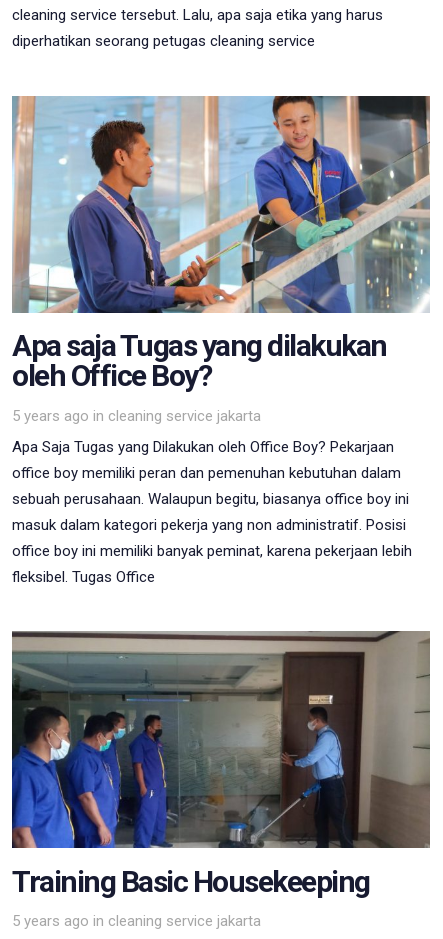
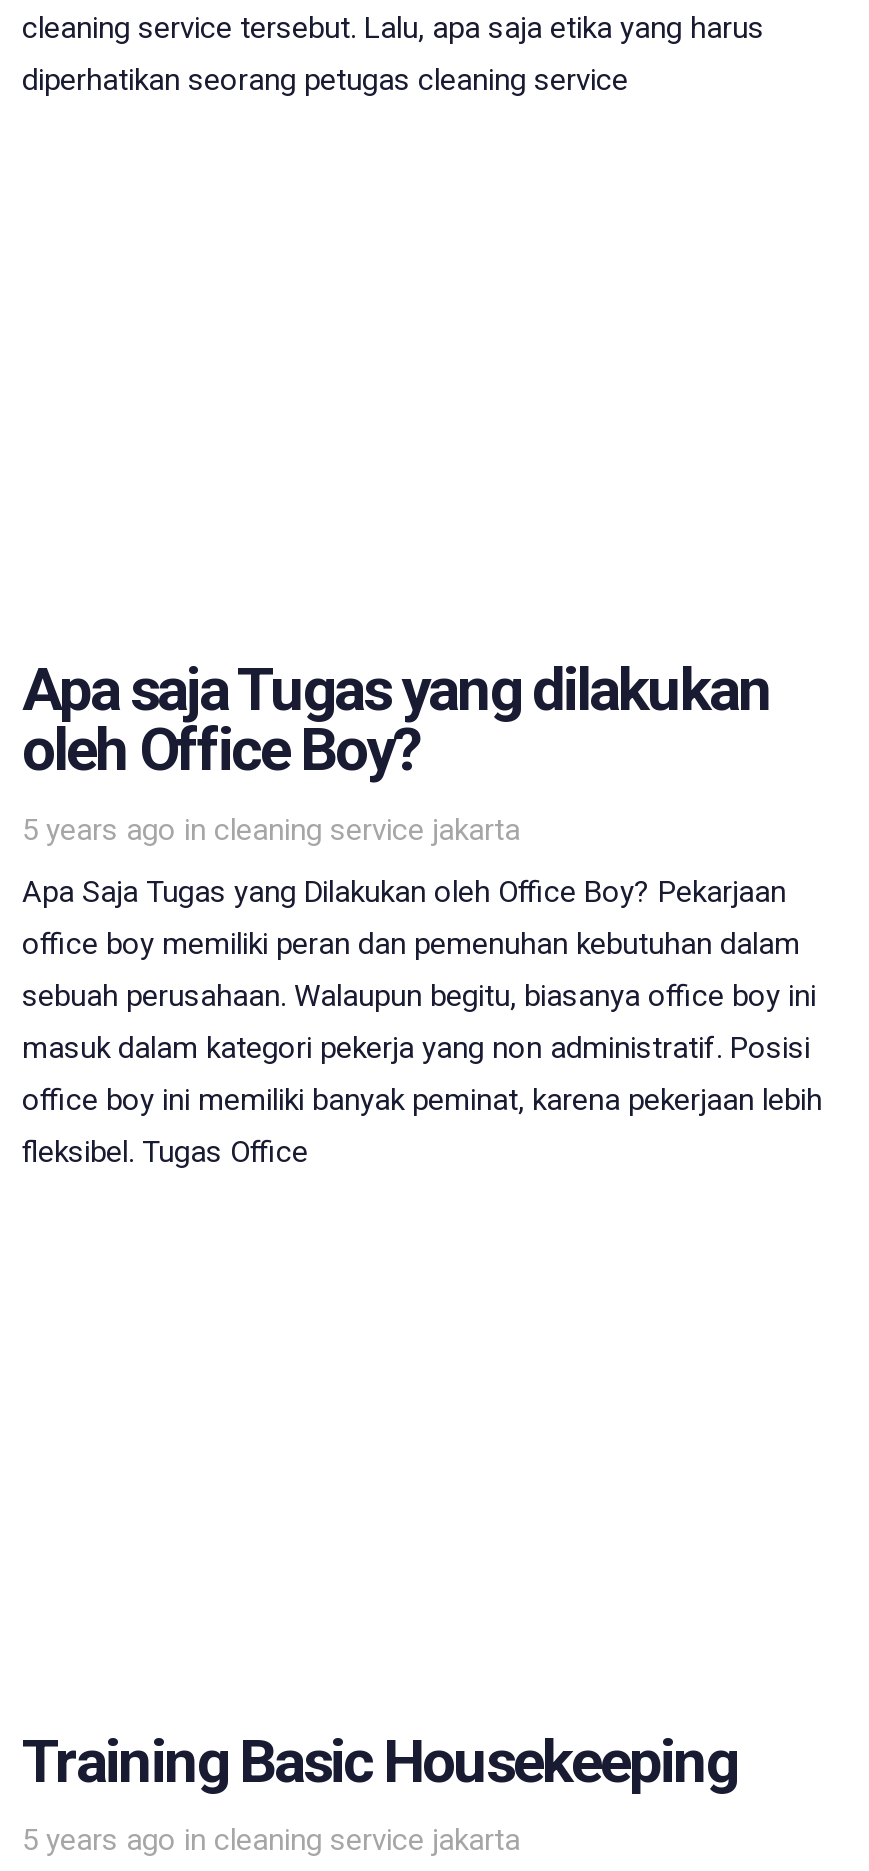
- [image]

- [image]
